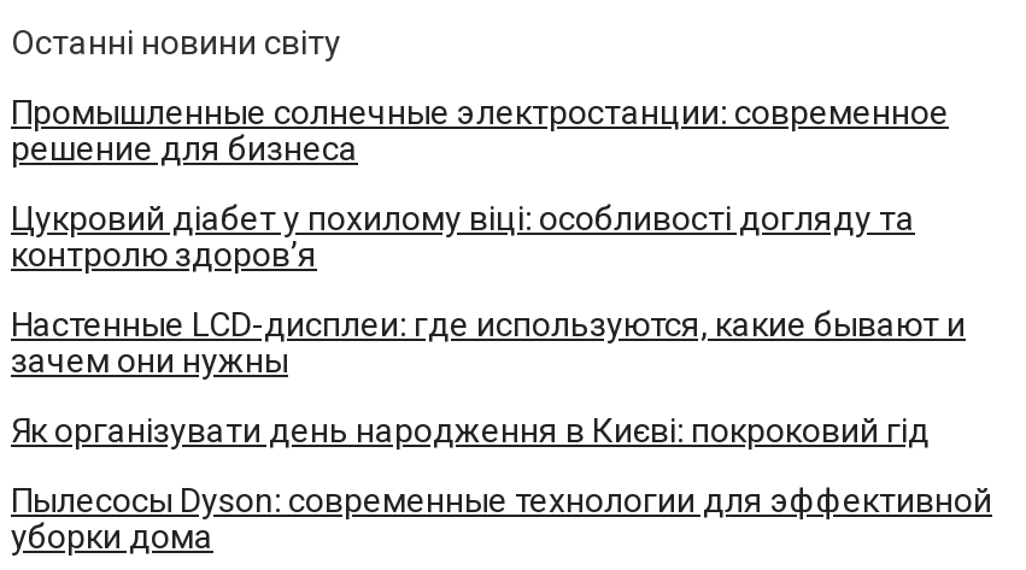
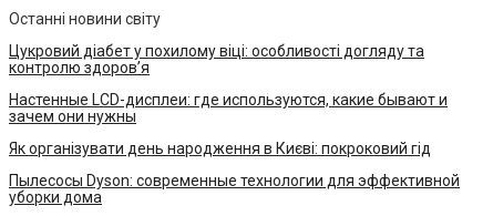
- Промышленные солнечные электростанции: современное
- решение для бизнеса
